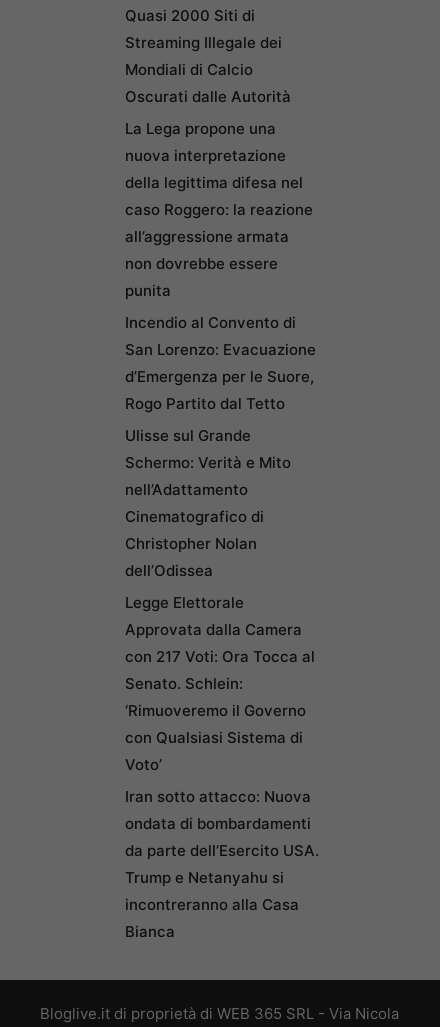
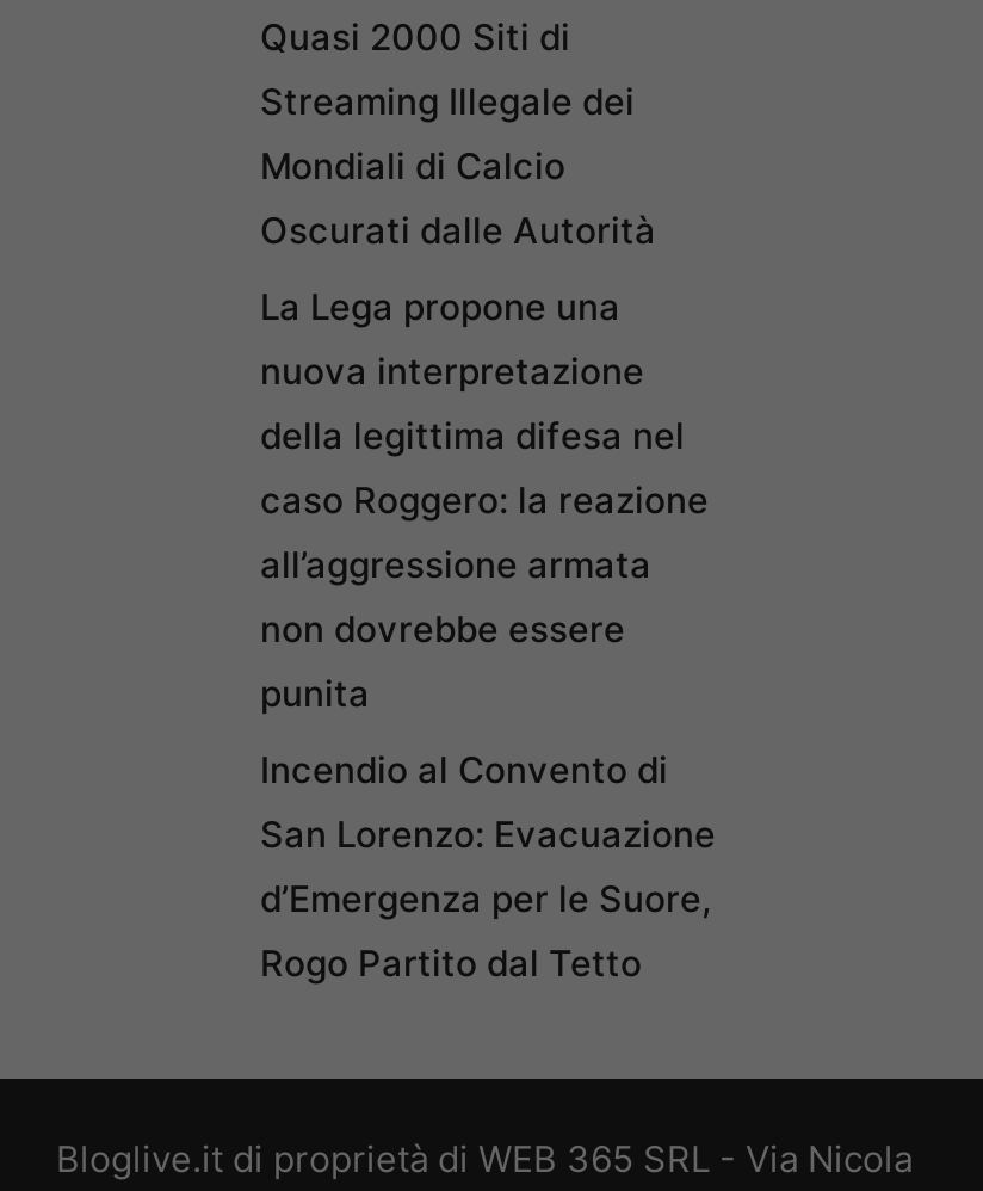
- Ulisse sul Grande
- Schermo: Verità e Mito
- nell’Adattamento
- Cinematografico di
- Christopher Nolan
- dell’Odissea
- Legge Elettorale
- Approvata dalla Camera
- con 217 Voti: Ora Tocca al
- Senato. Schlein:
- ‘Rimuoveremo il Governo
- con Qualsiasi Sistema di
- Voto’
- Iran sotto attacco: Nuova
- ondata di bombardamenti
- da parte dell’Esercito USA.
- Trump e Netanyahu si
- incontreranno alla Casa
- Bianca
